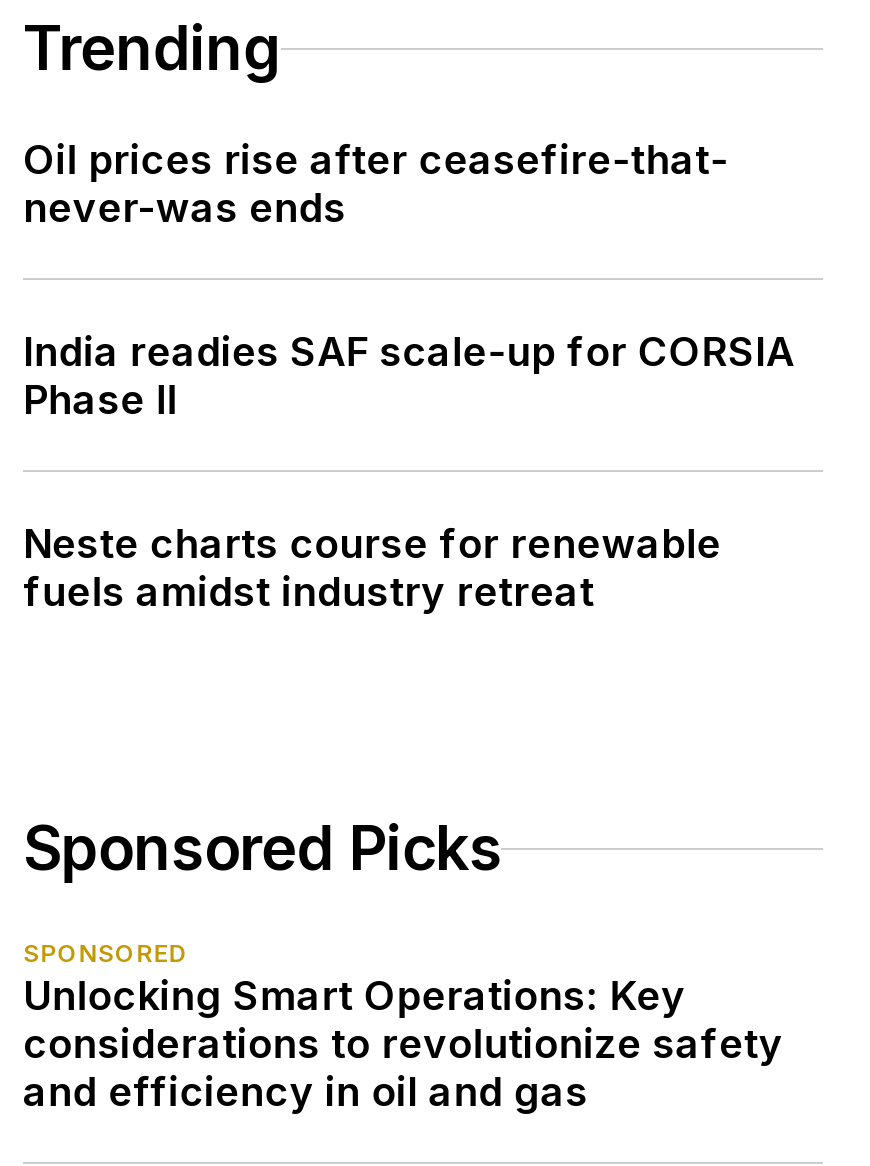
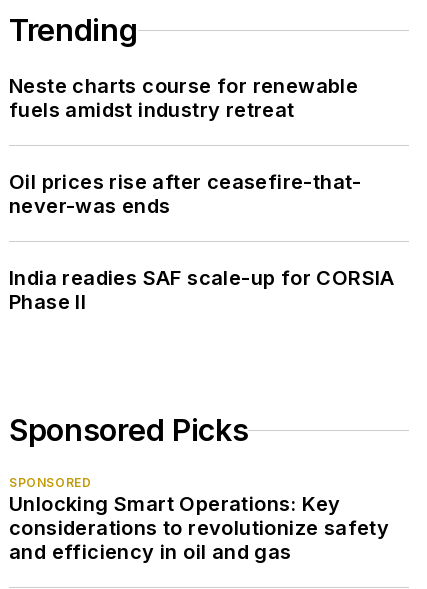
moved down: Oil prices rise after ceasefire-that- | never-was ends | India readies SAF scale-up for CORSIA | Phase II

moved up: Neste charts course for renewable | fuels amidst industry retreat
